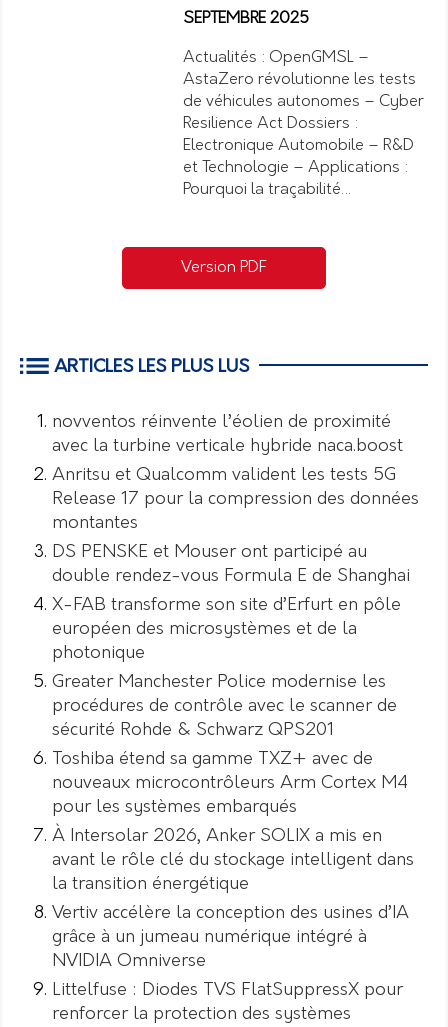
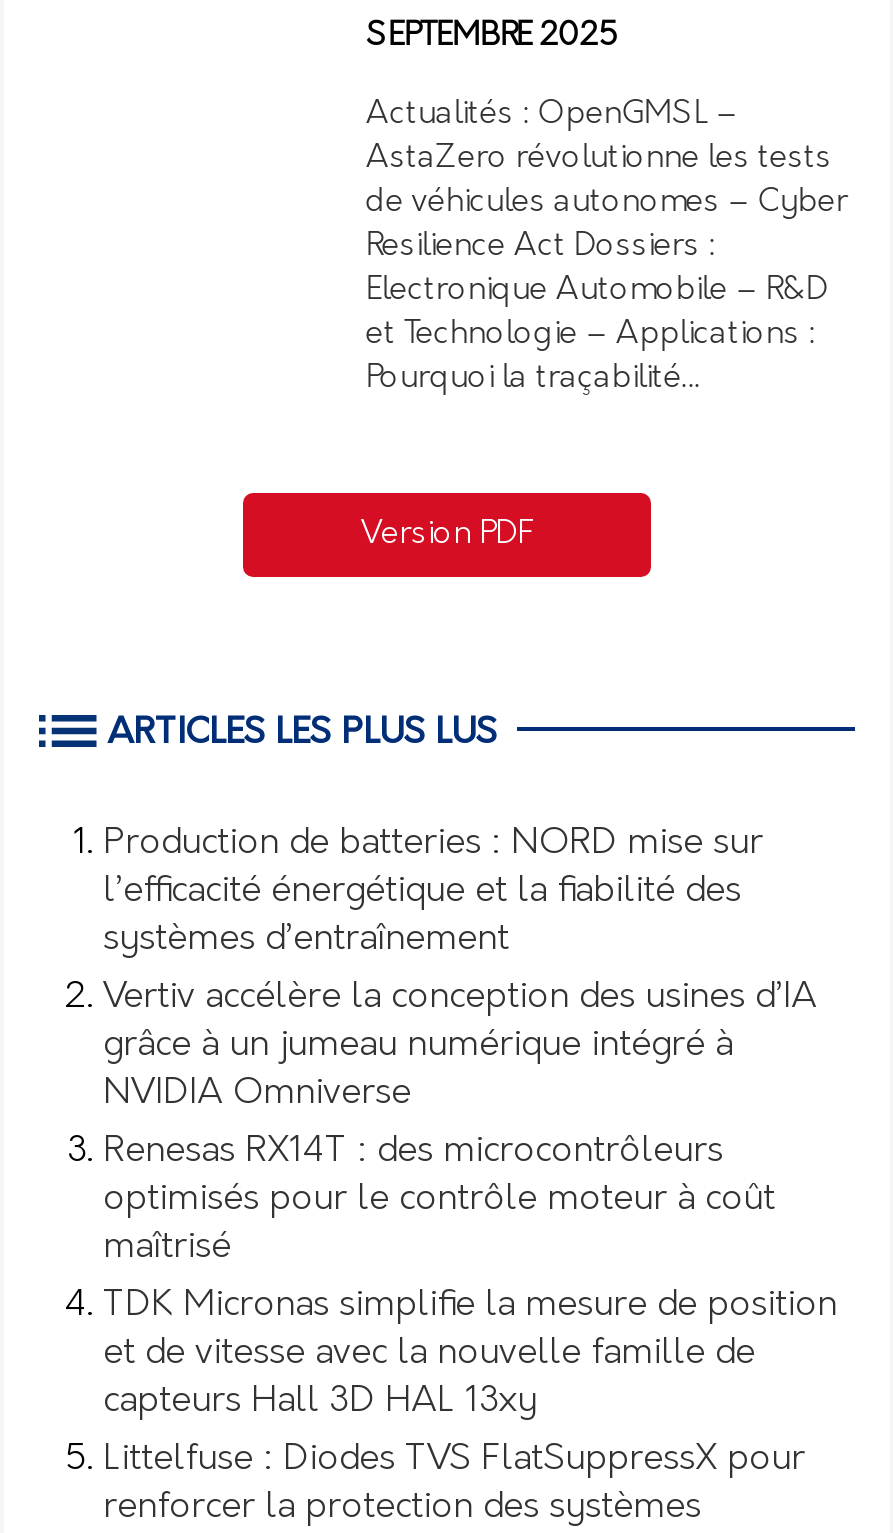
- novventos réinvente l’éolien de proximité
- avec la turbine verticale hybride naca.boost
- Anritsu et Qualcomm valident les tests 5G
- Release 17 pour la compression des données
- montantes
- DS PENSKE et Mouser ont participé au
- double rendez-vous Formula E de Shanghai
- X-FAB transforme son site d’Erfurt en pôle
- européen des microsystèmes et de la
- photonique
- Greater Manchester Police modernise les
- procédures de contrôle avec le scanner de
- sécurité Rohde & Schwarz QPS201
- Toshiba étend sa gamme TXZ+ avec de
- nouveaux microcontrôleurs Arm Cortex M4
- pour les systèmes embarqués
- À Intersolar 2026, Anker SOLIX a mis en
- avant le rôle clé du stockage intelligent dans
- la transition énergétique
+ Production de batteries : NORD mise sur
+ l’efficacité énergétique et la fiabilité des
+ systèmes d’entraînement

moved up: Vertiv accélère la conception des usines d’IA | grâce à un jumeau numérique intégré à | NVIDIA Omniverse

+ Renesas RX14T : des microcontrôleurs
+ optimisés pour le contrôle moteur à coût
+ maîtrisé
+ TDK Micronas simplifie la mesure de position
+ et de vitesse avec la nouvelle famille de
+ capteurs Hall 3D HAL 13xy
